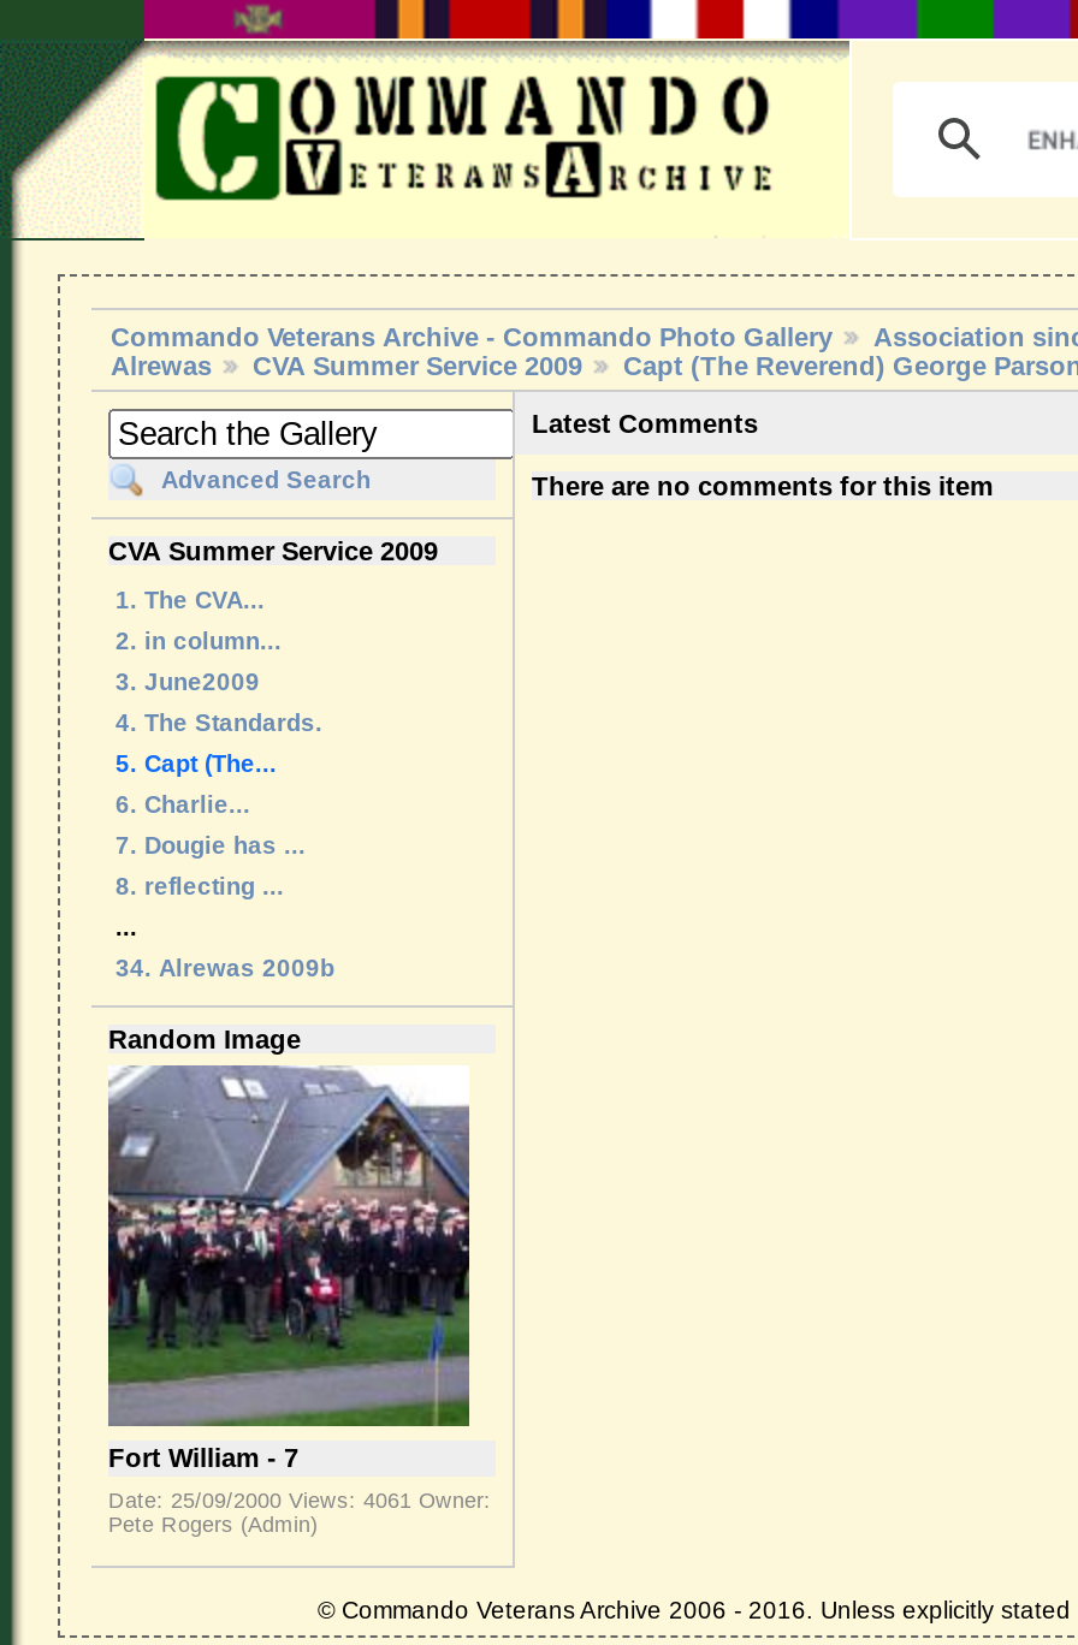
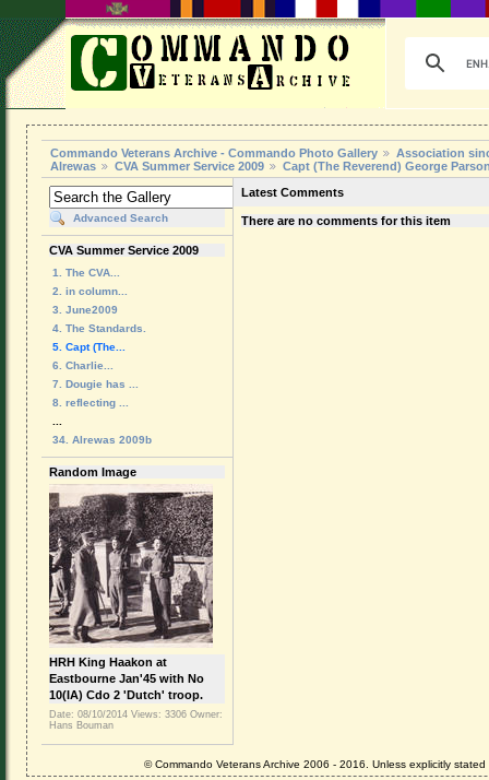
- [image]
- Fort William - 7
+ [image]
+ HRH King Haakon at
+ Eastbourne Jan'45 with No
+ 10(IA) Cdo 2 'Dutch' troop.

- Date: 25/09/2000 Views: 4061 Owner:
- Pete Rogers (Admin)
+ Date: 08/10/2014 Views: 3306 Owner:
+ Hans Bouman
